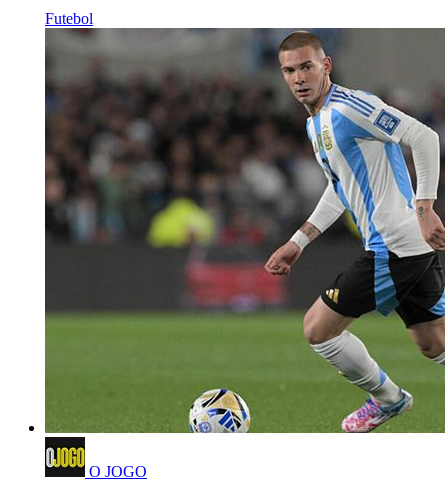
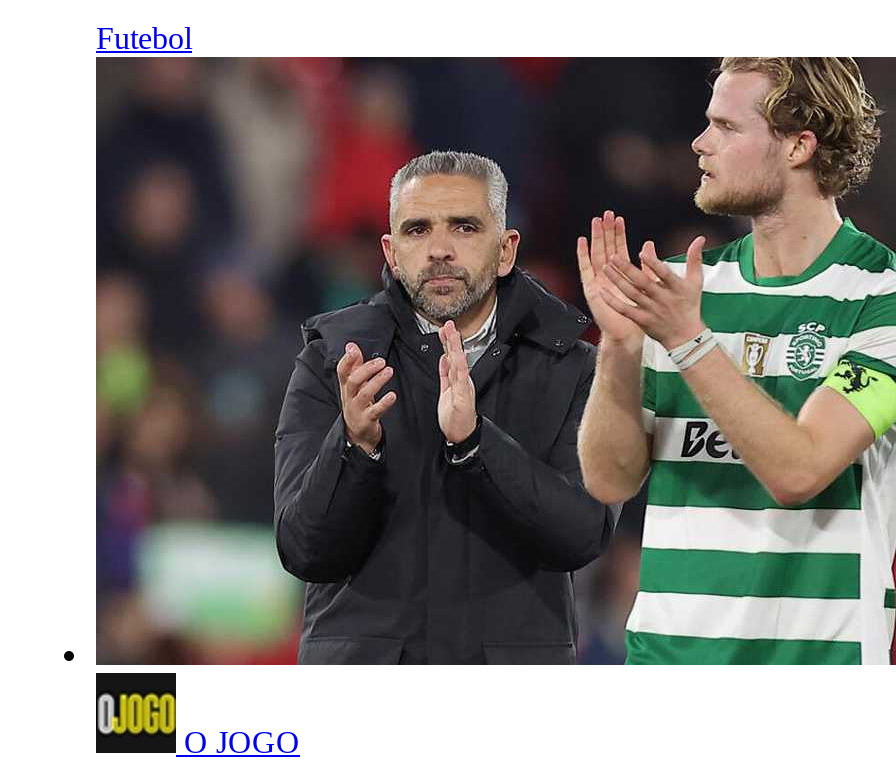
- [image]
+ [image]
